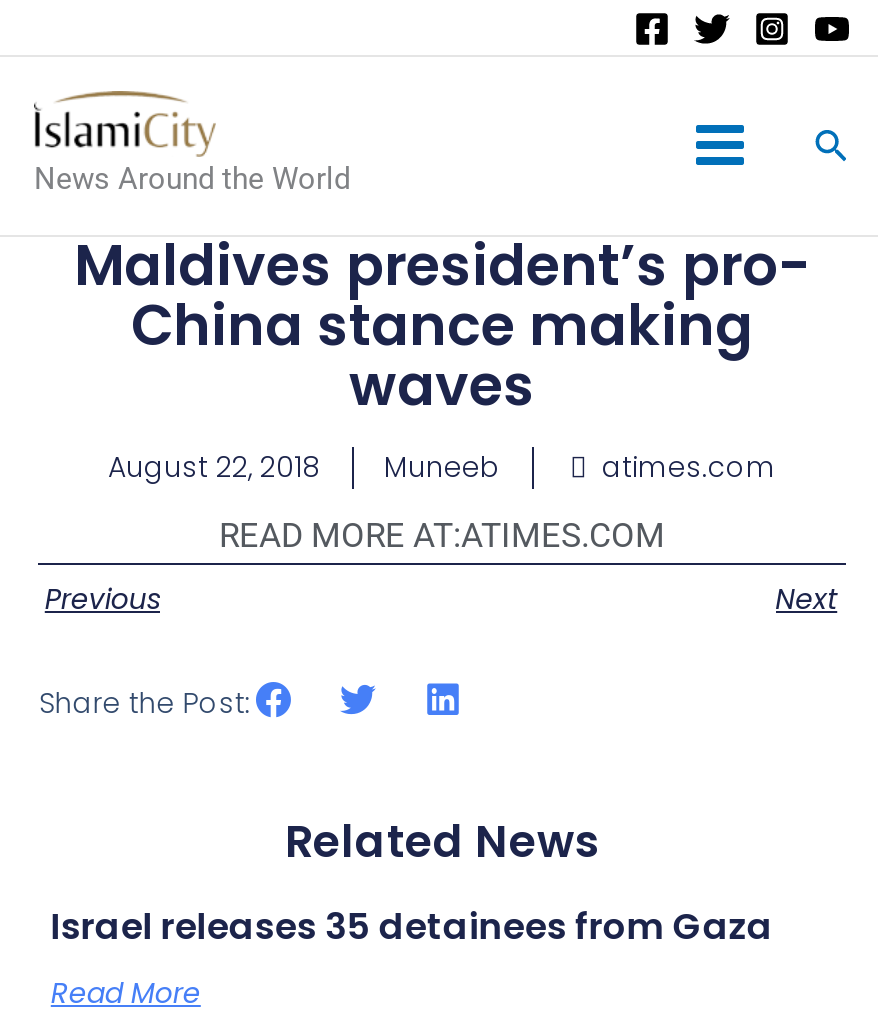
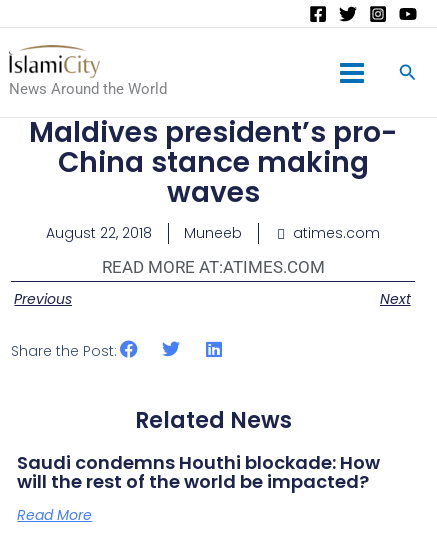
- Israel releases 35 detainees from Gaza
+ Saudi condemns Houthi blockade: How
+ will the rest of the world be impacted?
